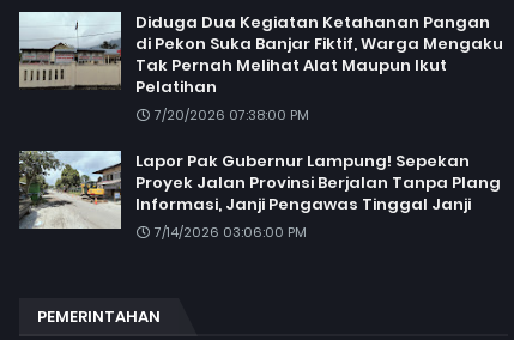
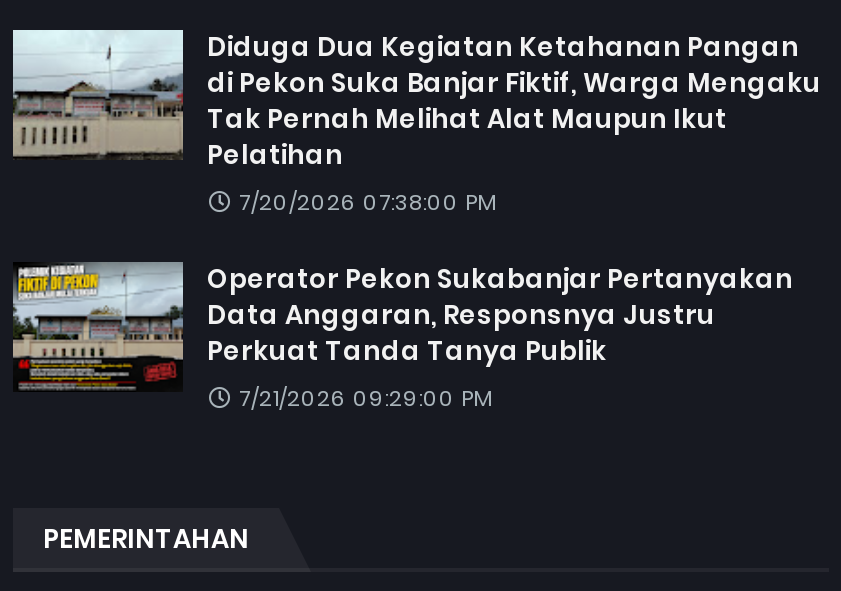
- [image]
- Lapor Pak Gubernur Lampung! Sepekan
- Proyek Jalan Provinsi Berjalan Tanpa Plang
- Informasi, Janji Pengawas Tinggal Janji
- 7/14/2026 03:06:00 PM
+ [image]
+ Operator Pekon Sukabanjar Pertanyakan
+ Data Anggaran, Responsnya Justru
+ Perkuat Tanda Tanya Publik
+ 7/21/2026 09:29:00 PM
